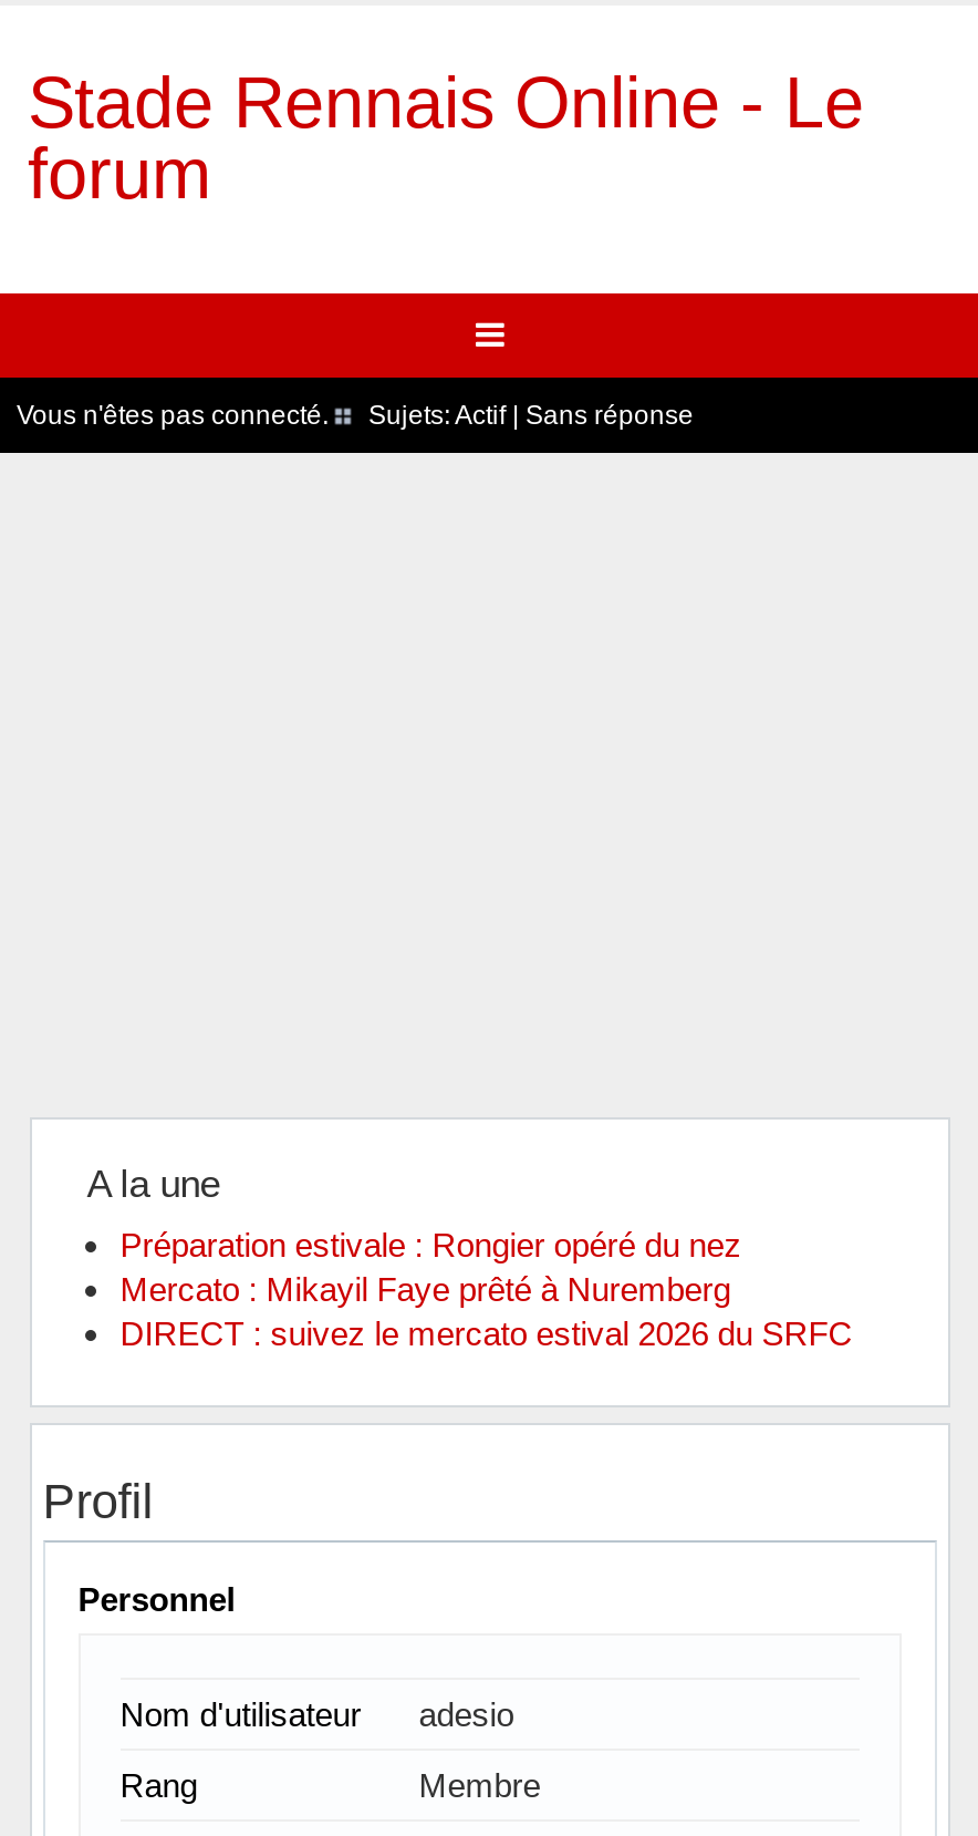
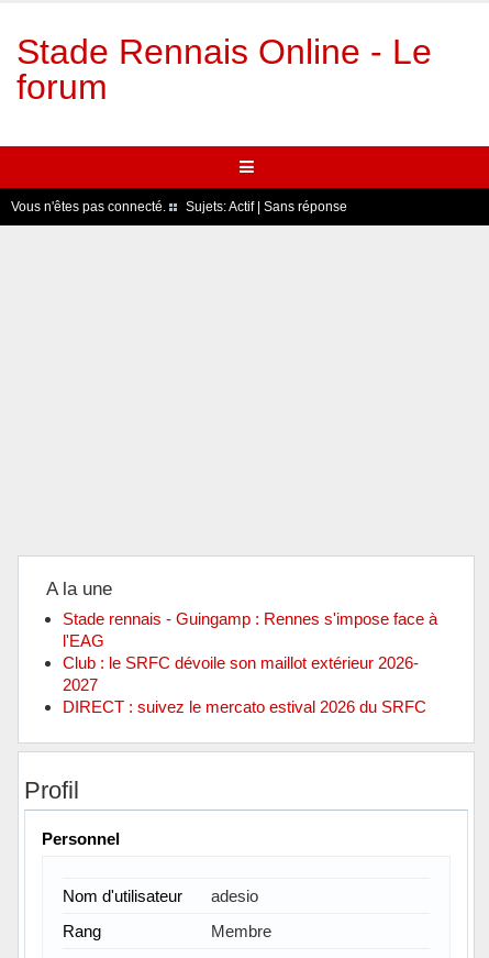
- Préparation estivale : Rongier opéré du nez
- Mercato : Mikayil Faye prêté à Nuremberg
+ Stade rennais - Guingamp : Rennes s'impose face à
+ l'EAG
+ Club : le SRFC dévoile son maillot extérieur 2026-
+ 2027
